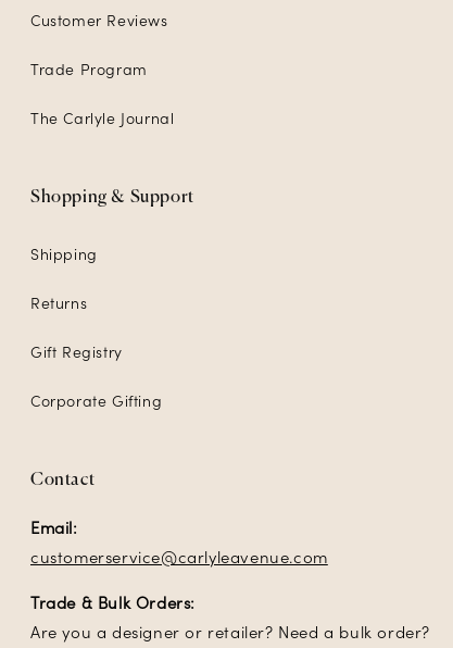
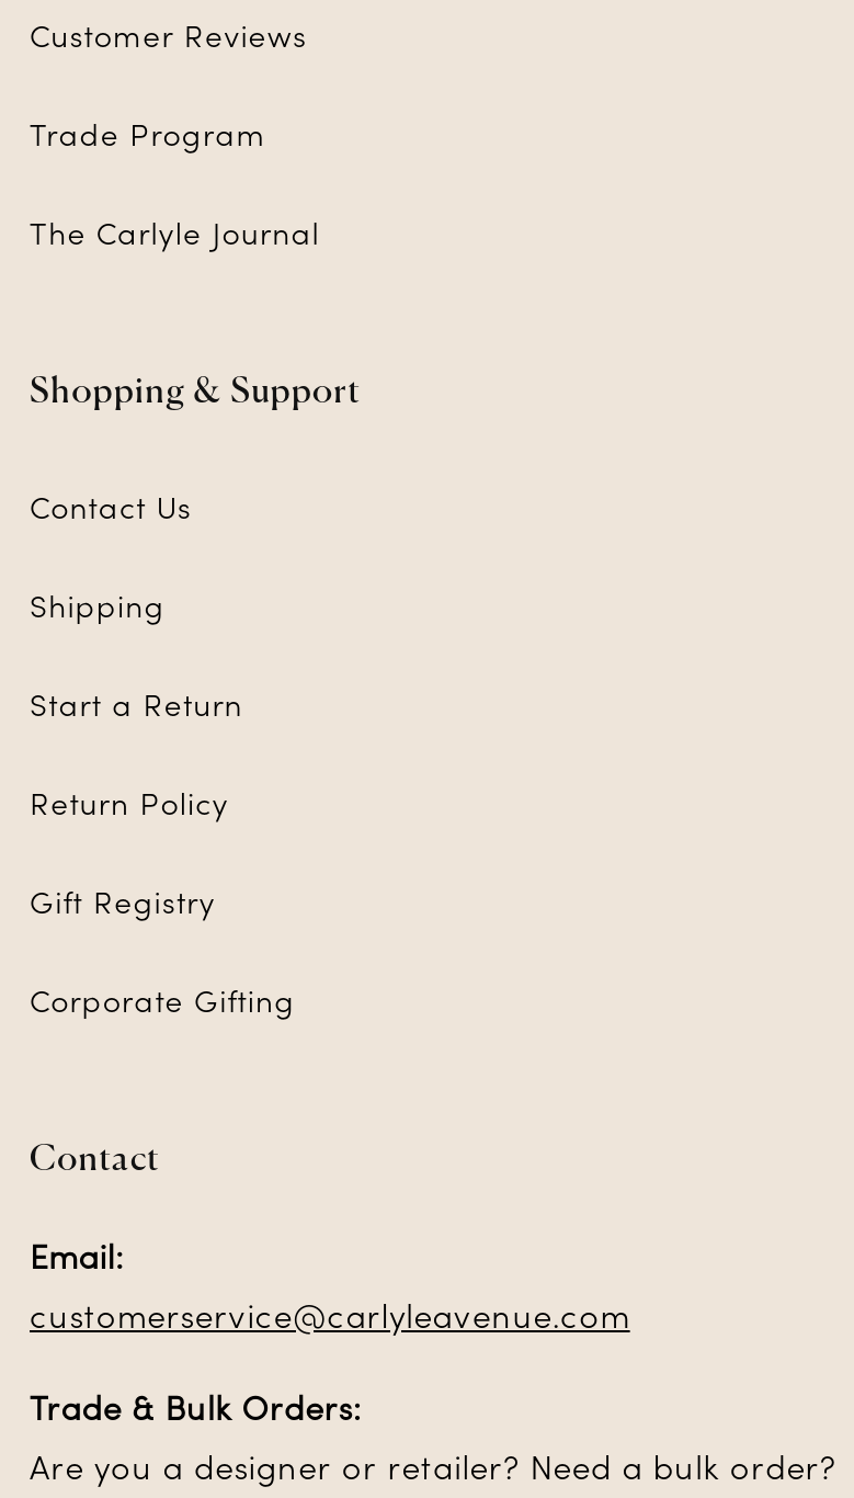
+ Contact Us

- Returns
+ Start a Return
+ Return Policy
